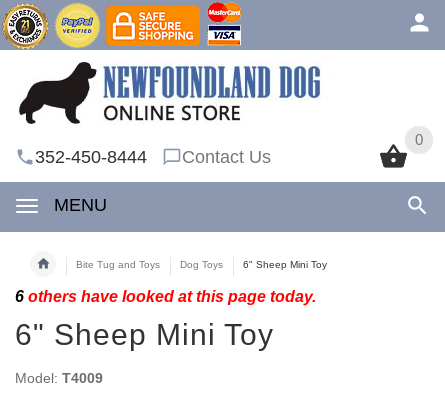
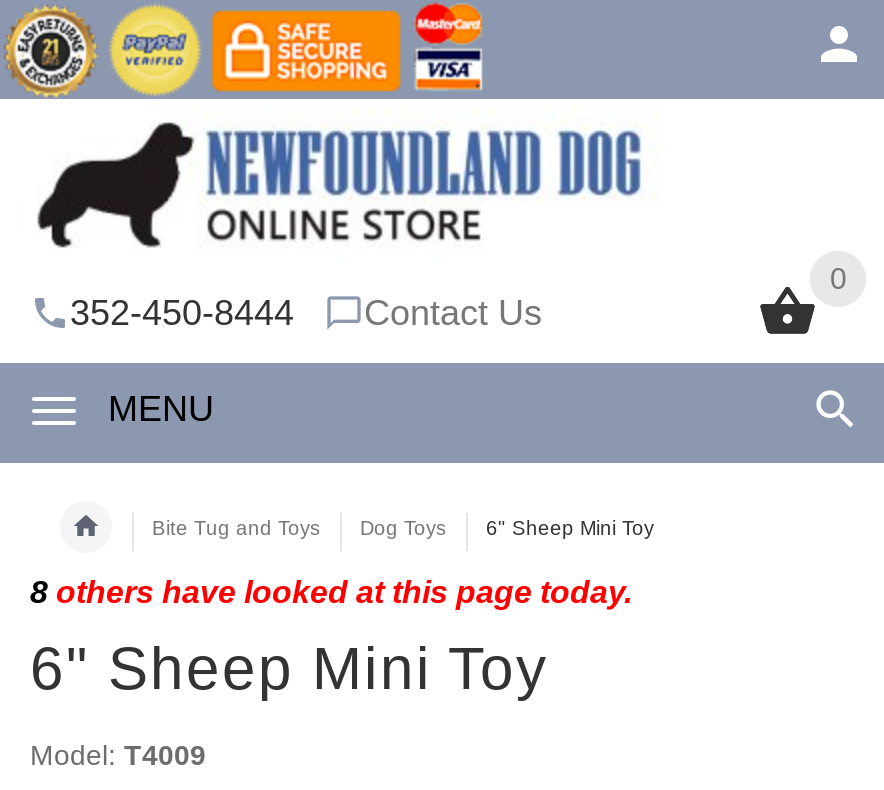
- 6 others have looked at this page today.
+ 8 others have looked at this page today.
